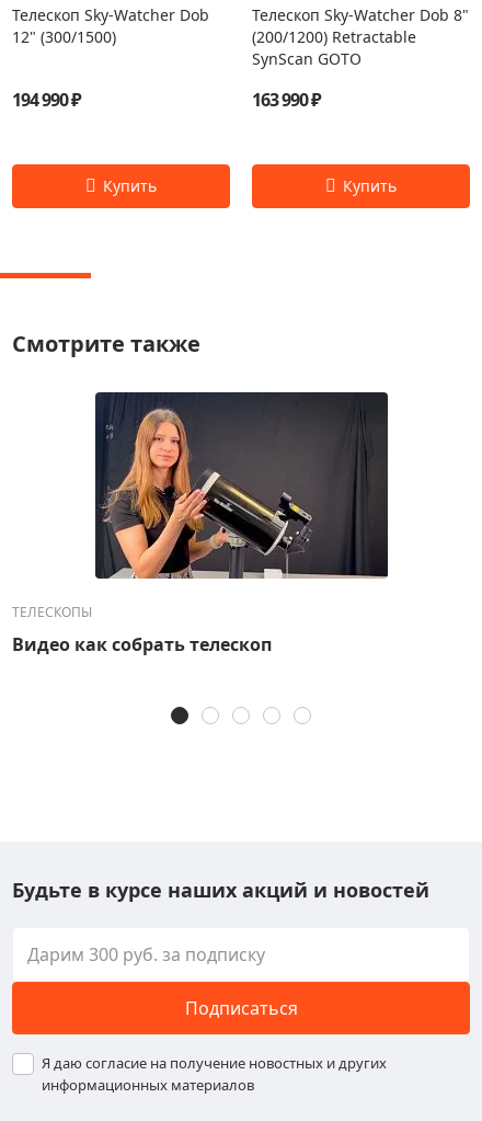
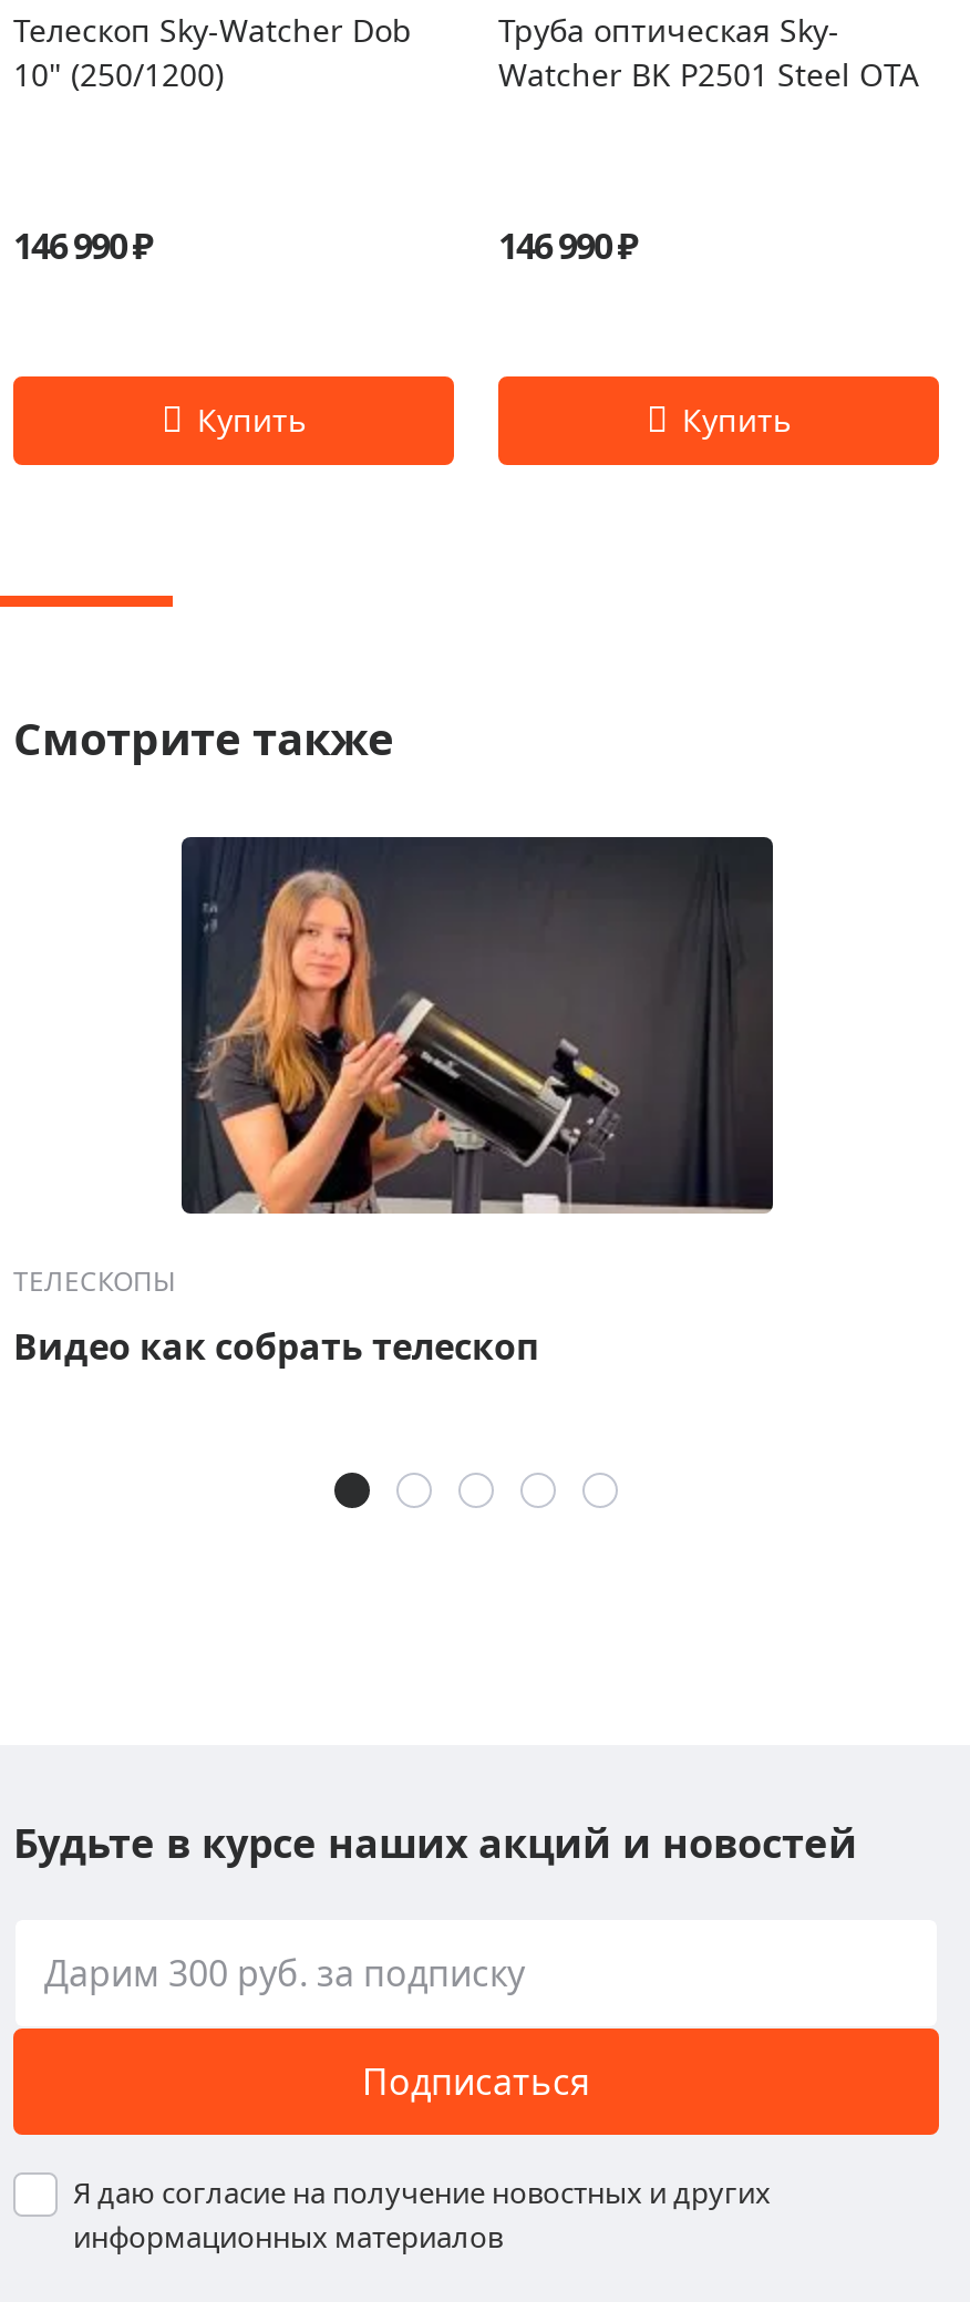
- Телескоп Sky-Watcher Dob 8"
- (200/1200) Retractable
- SynScan GOTO
+ Труба оптическая Sky-
+ Watcher BK P2501 Steel OTA

- 12" (300/1500)
+ 10" (250/1200)

- 194 990 ₽
+ 146 990 ₽

- 163 990 ₽
+ 146 990 ₽
